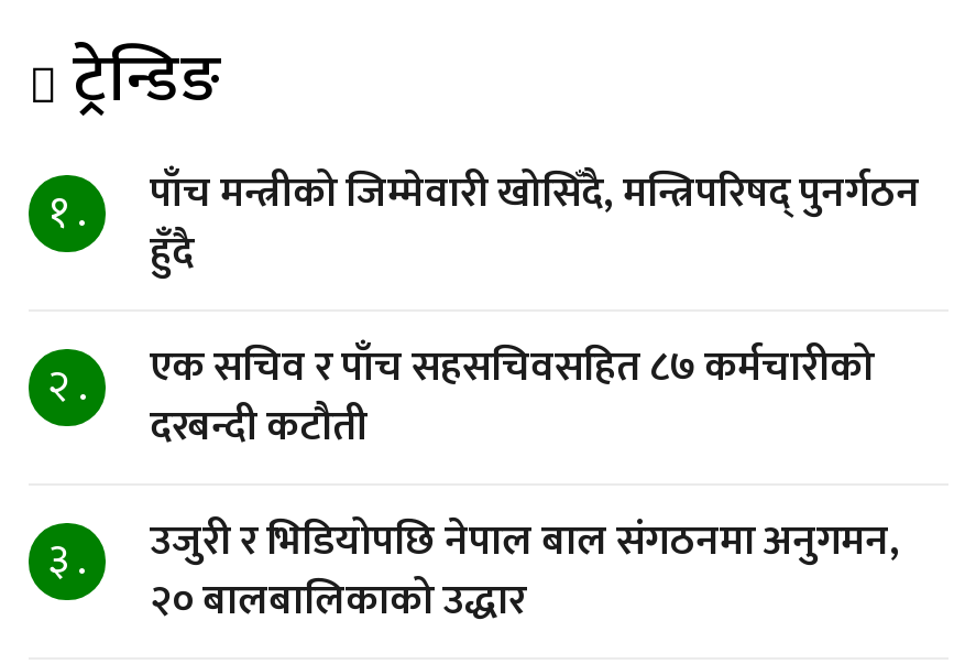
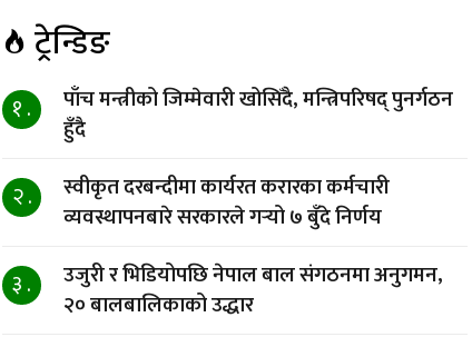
- एक सचिव र पाँच सहसचिवसहित ८७ कर्मचारीको
- दरबन्दी कटौती
+ स्वीकृत दरबन्दीमा कार्यरत करारका कर्मचारी
+ व्यवस्थापनबारे सरकारले गर्‍यो ७ बुँदे निर्णय
